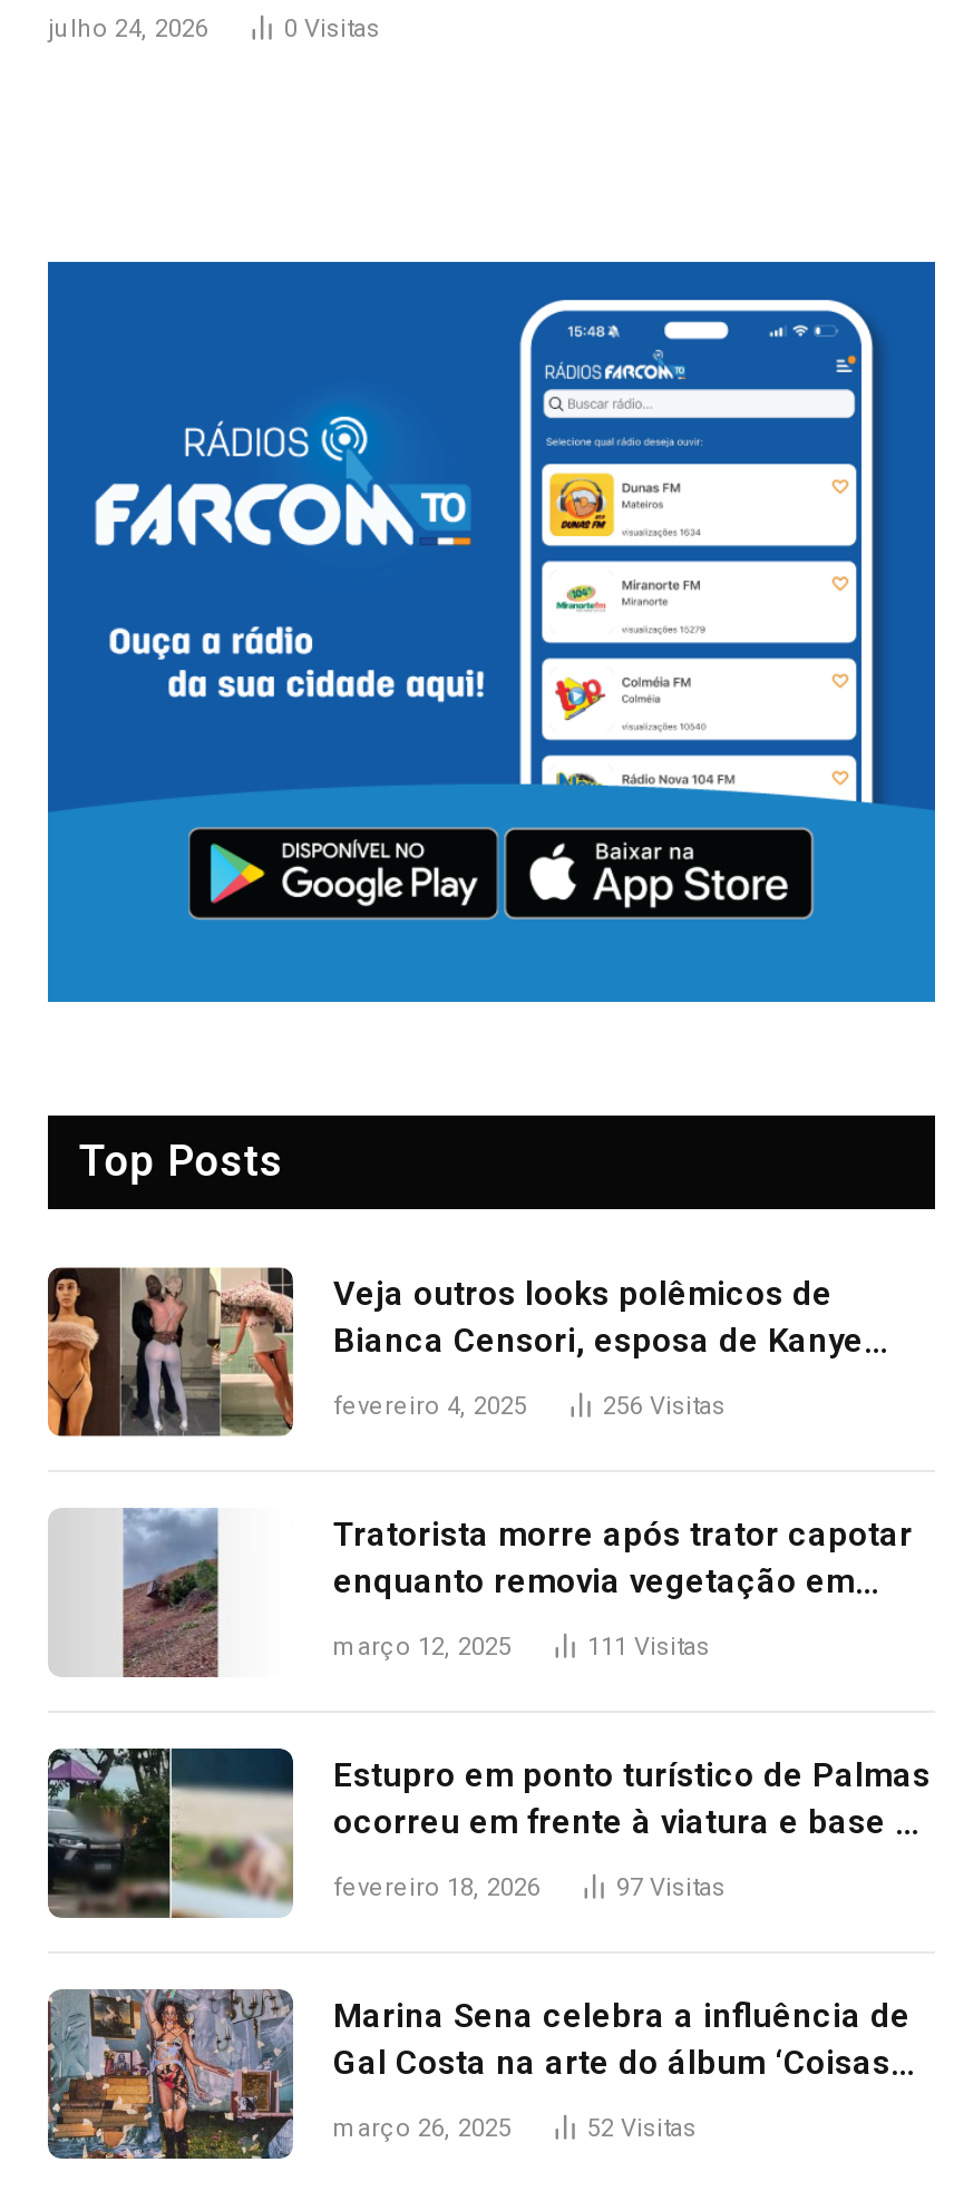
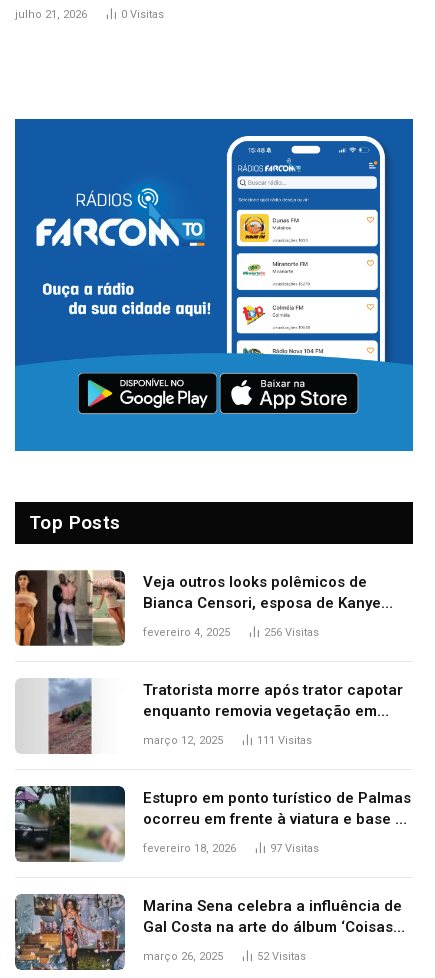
- julho 24, 2026
+ julho 21, 2026
